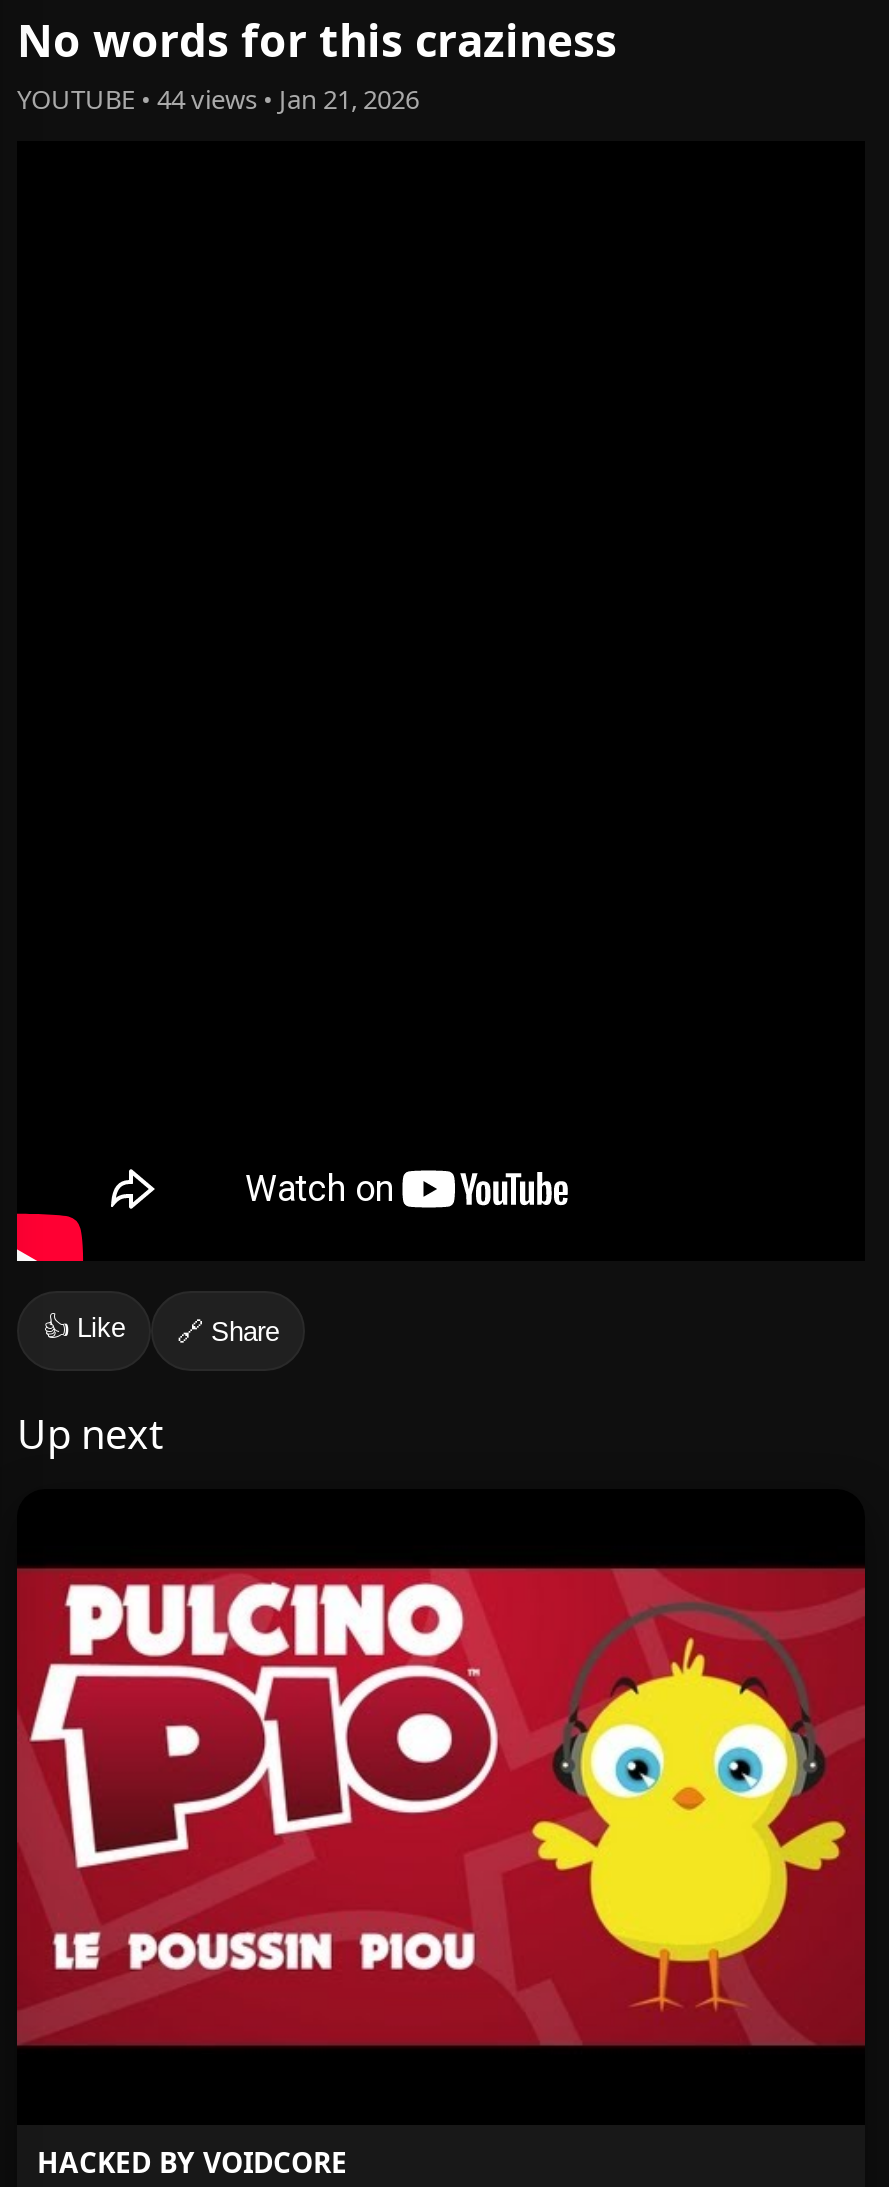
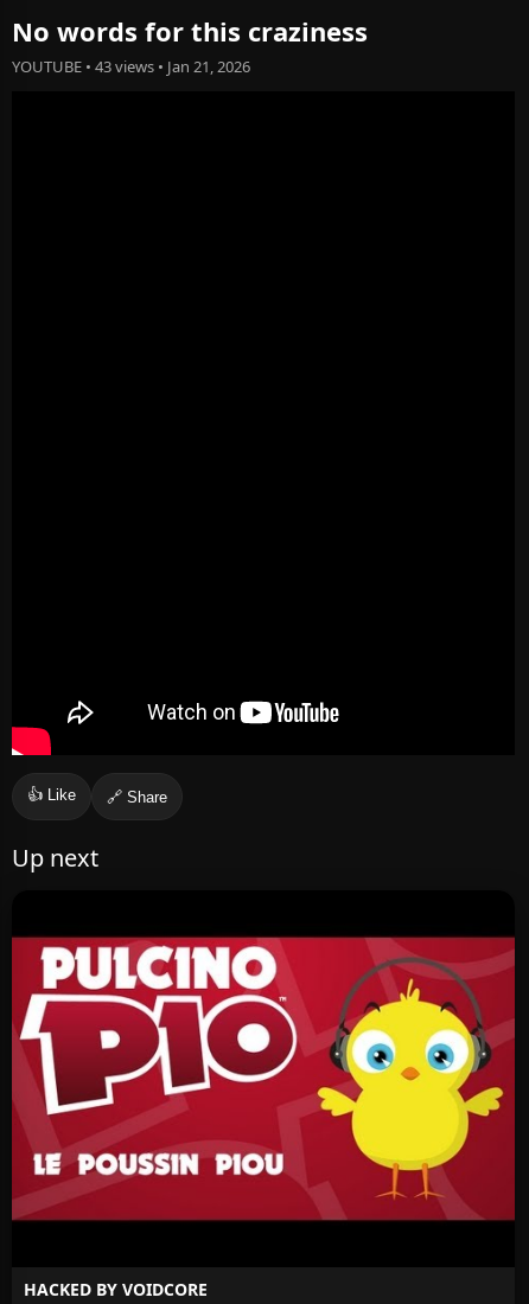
- YOUTUBE • 44 views • Jan 21, 2026
+ YOUTUBE • 43 views • Jan 21, 2026
